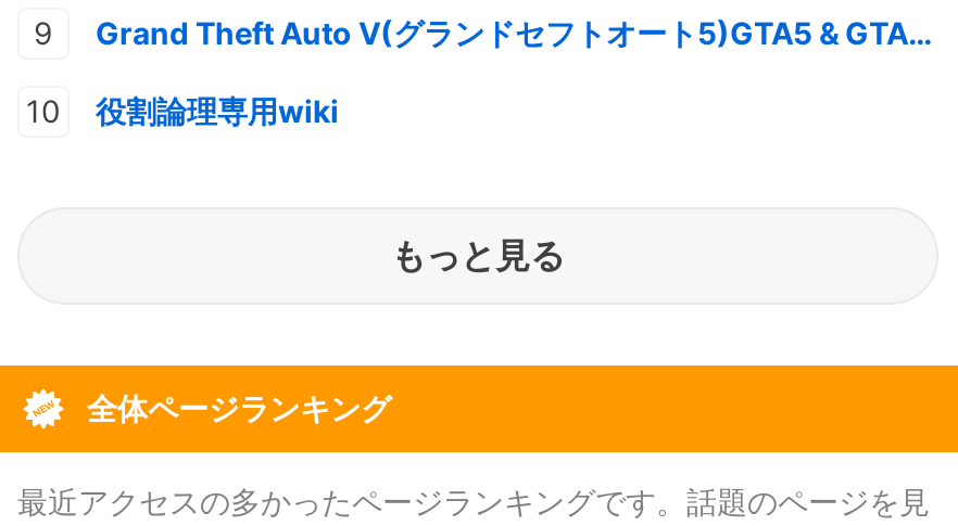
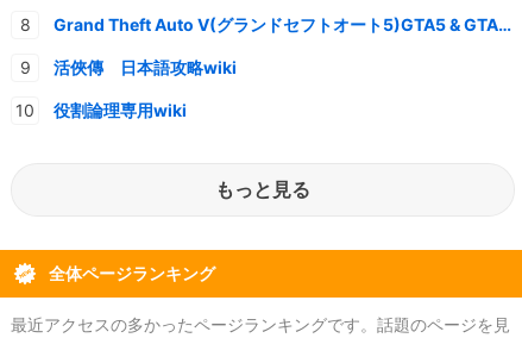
+ 活俠傳 日本語攻略wiki
